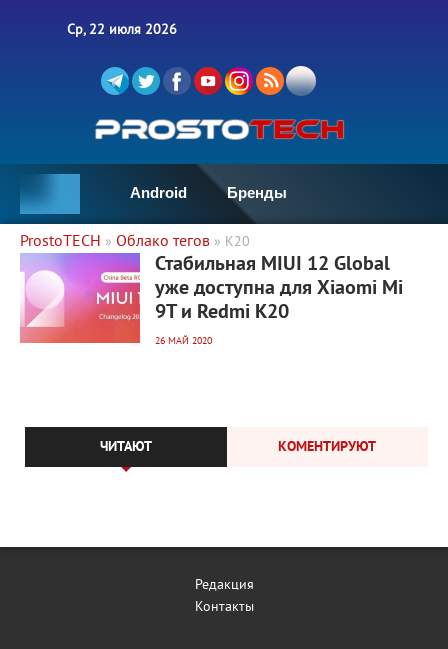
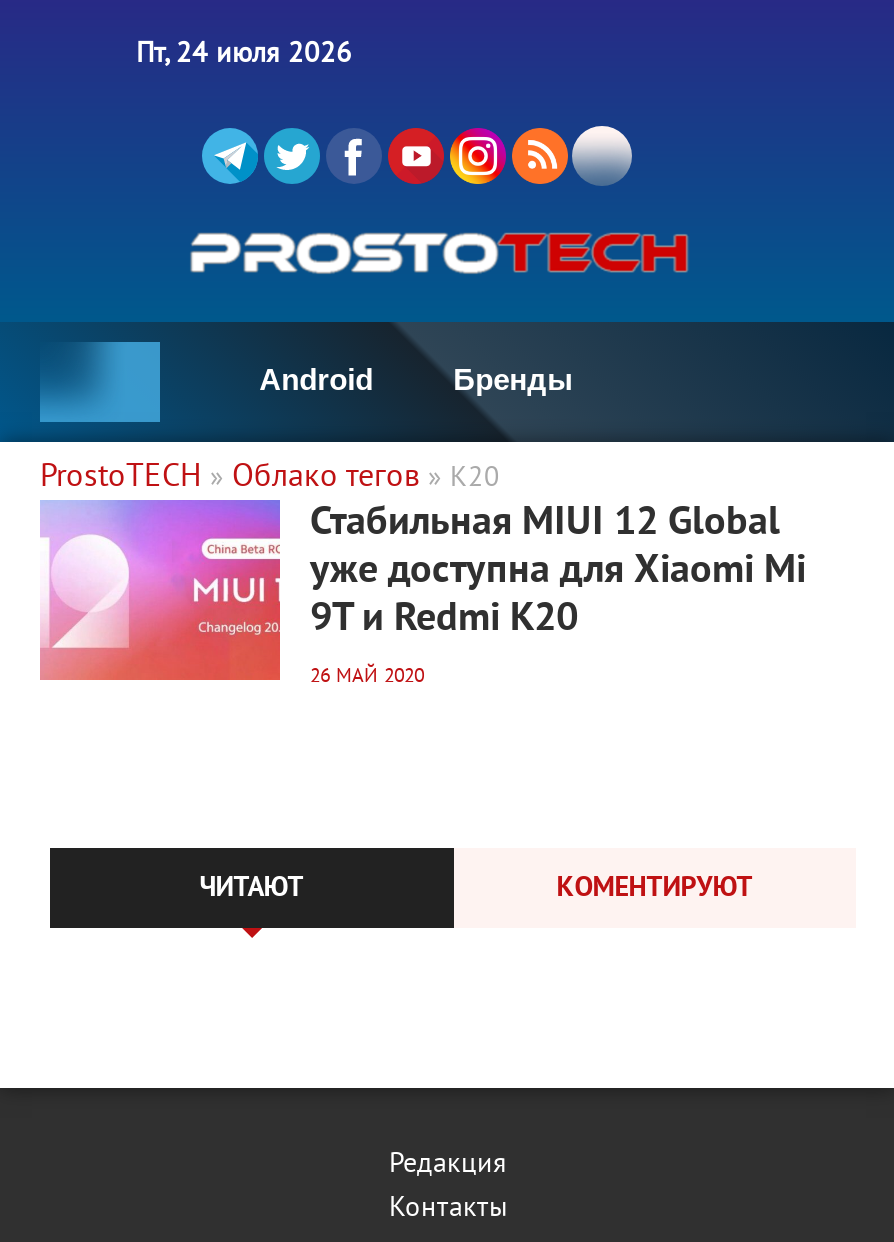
- Ср, 22 июля 2026
+ Пт, 24 июля 2026
